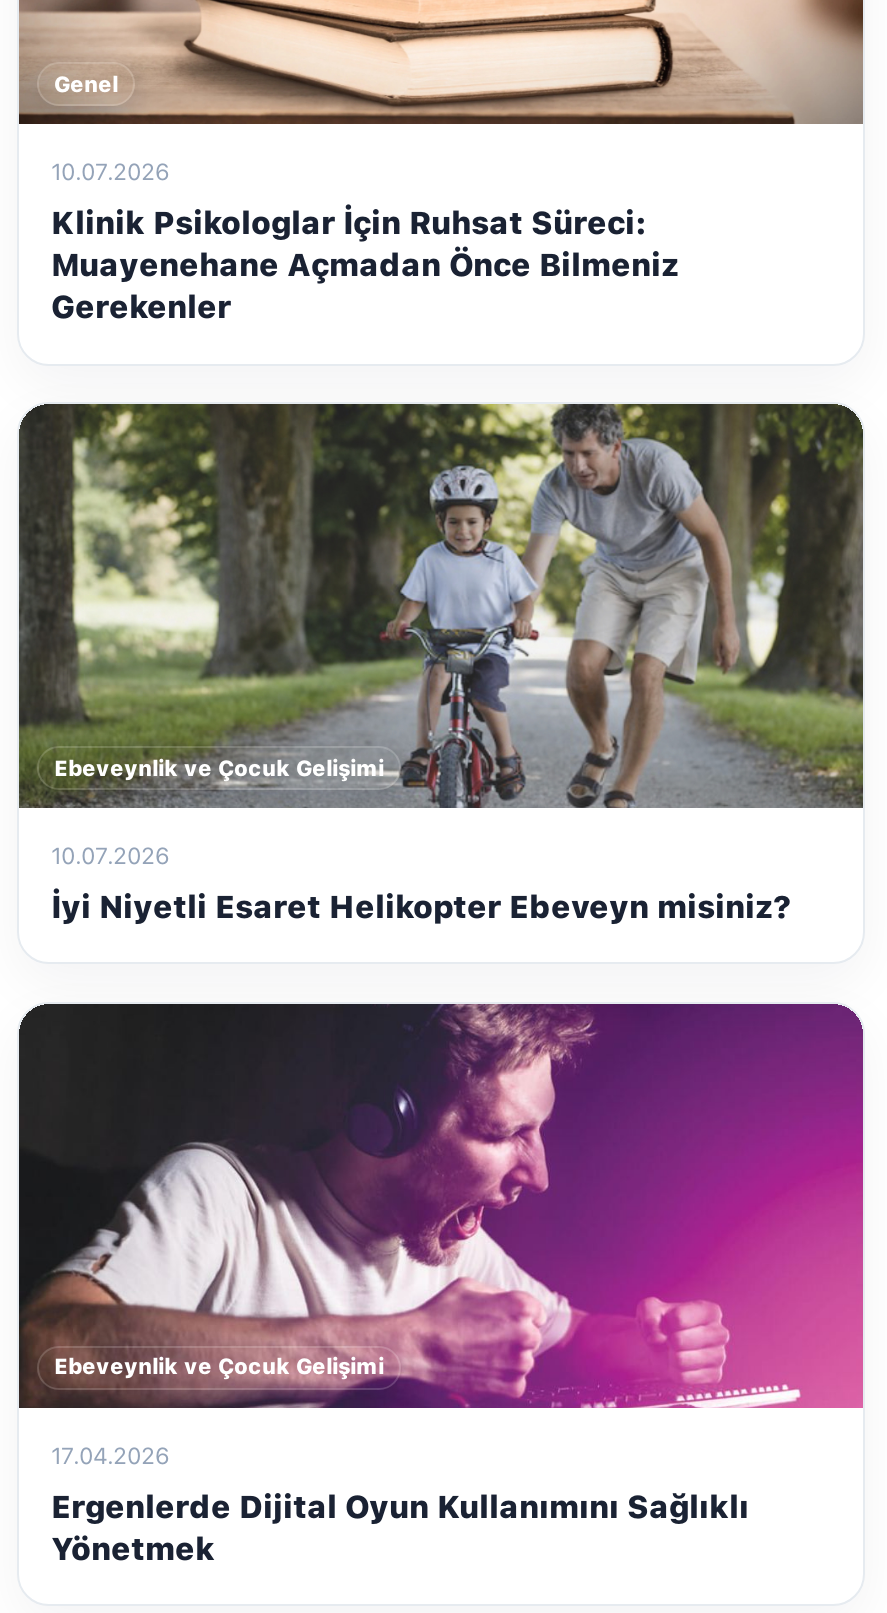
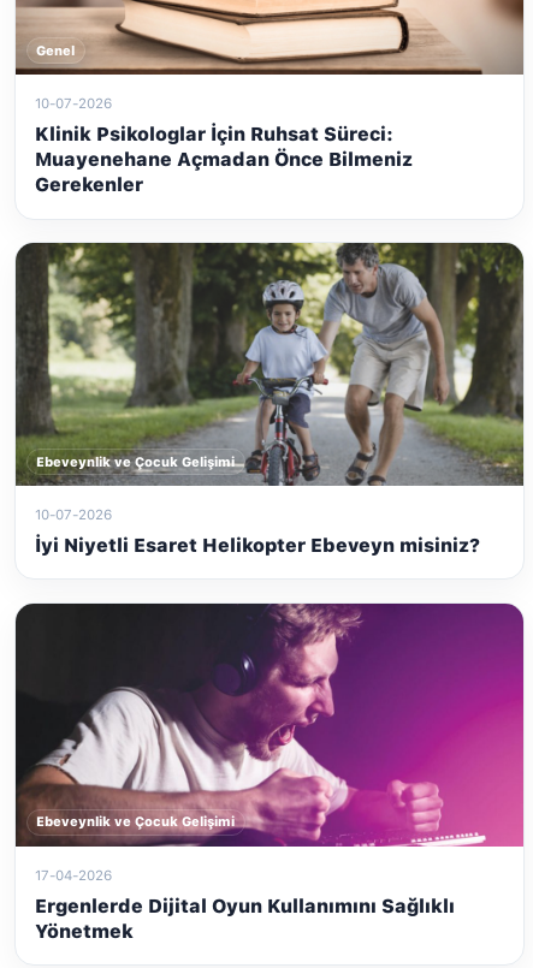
- 10.07.2026
+ 10-07-2026

- 10.07.2026
+ 10-07-2026

- 17.04.2026
+ 17-04-2026
